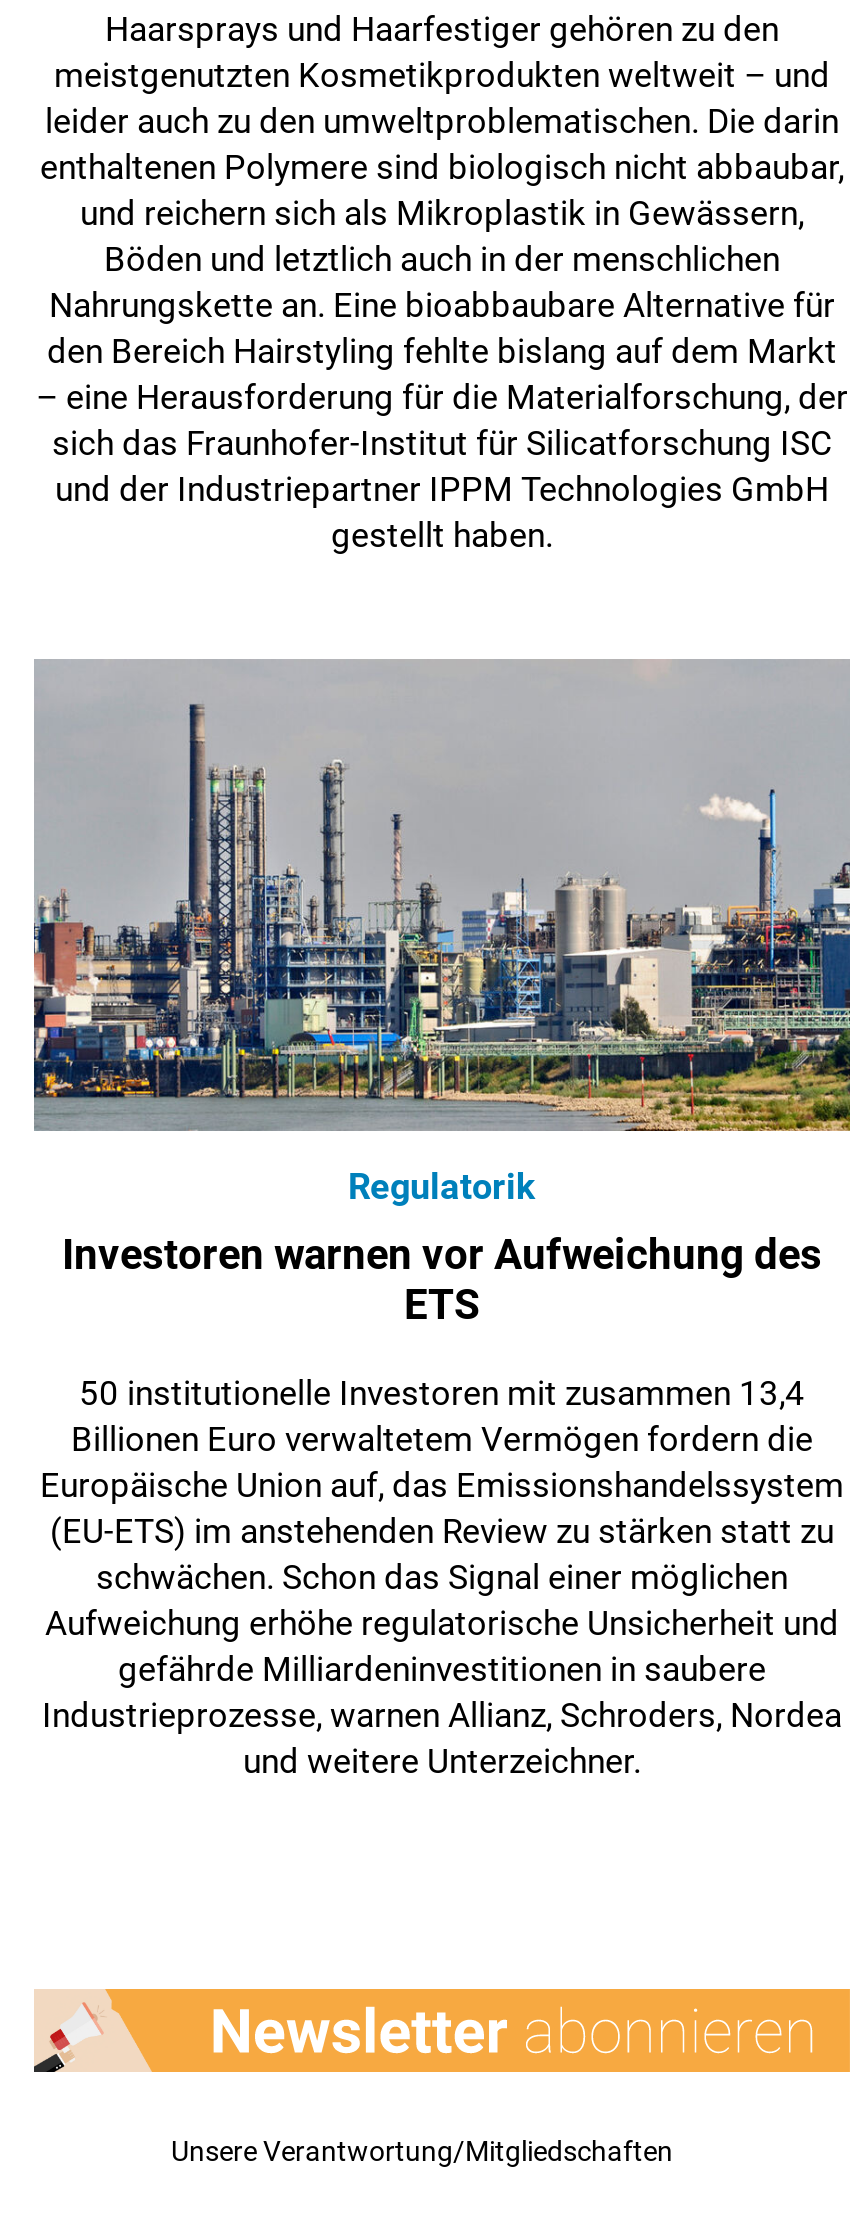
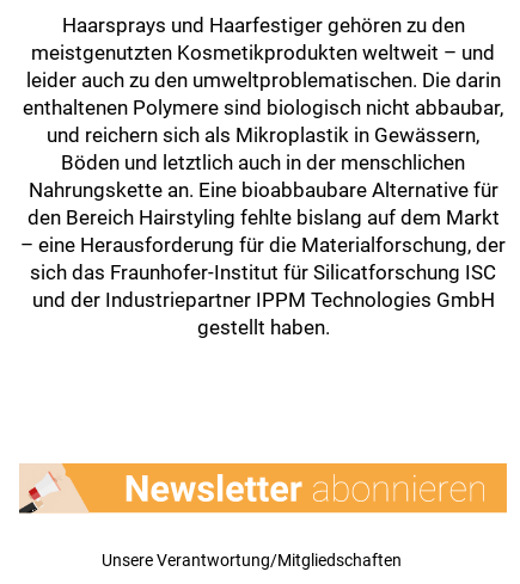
- [image]
- Regulatorik
- Investoren warnen vor Aufweichung des
- ETS
- 50 institutionelle Investoren mit zusammen 13,4
- Billionen Euro verwaltetem Vermögen fordern die
- Europäische Union auf, das Emissionshandelssystem
- (EU-ETS) im anstehenden Review zu stärken statt zu
- schwächen. Schon das Signal einer möglichen
- Aufweichung erhöhe regulatorische Unsicherheit und
- gefährde Milliardeninvestitionen in saubere
- Industrieprozesse, warnen Allianz, Schroders, Nordea
- und weitere Unterzeichner.
